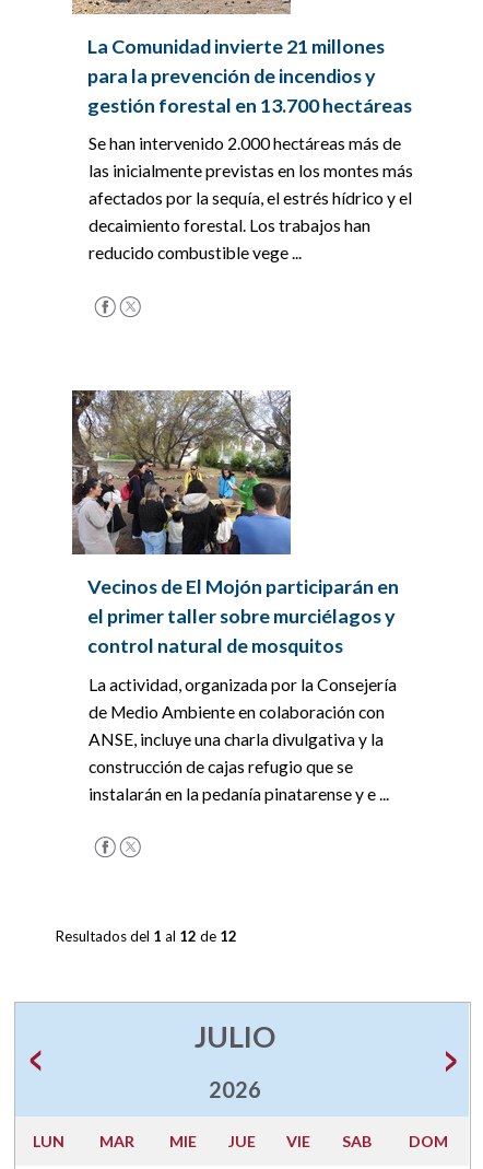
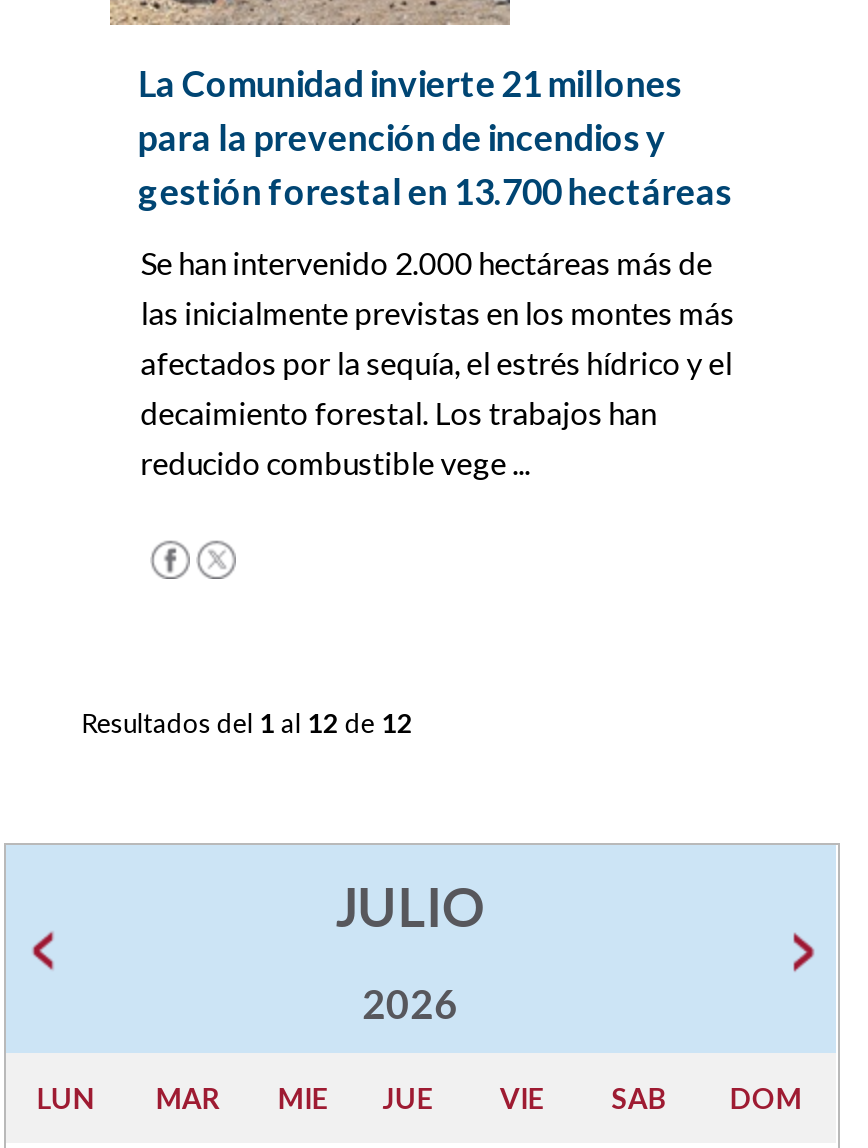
- [image]
- Vecinos de El Mojón participarán en
- el primer taller sobre murciélagos y
- control natural de mosquitos
- La actividad, organizada por la Consejería
- de Medio Ambiente en colaboración con
- ANSE, incluye una charla divulgativa y la
- construcción de cajas refugio que se
- instalarán en la pedanía pinatarense y e ...
